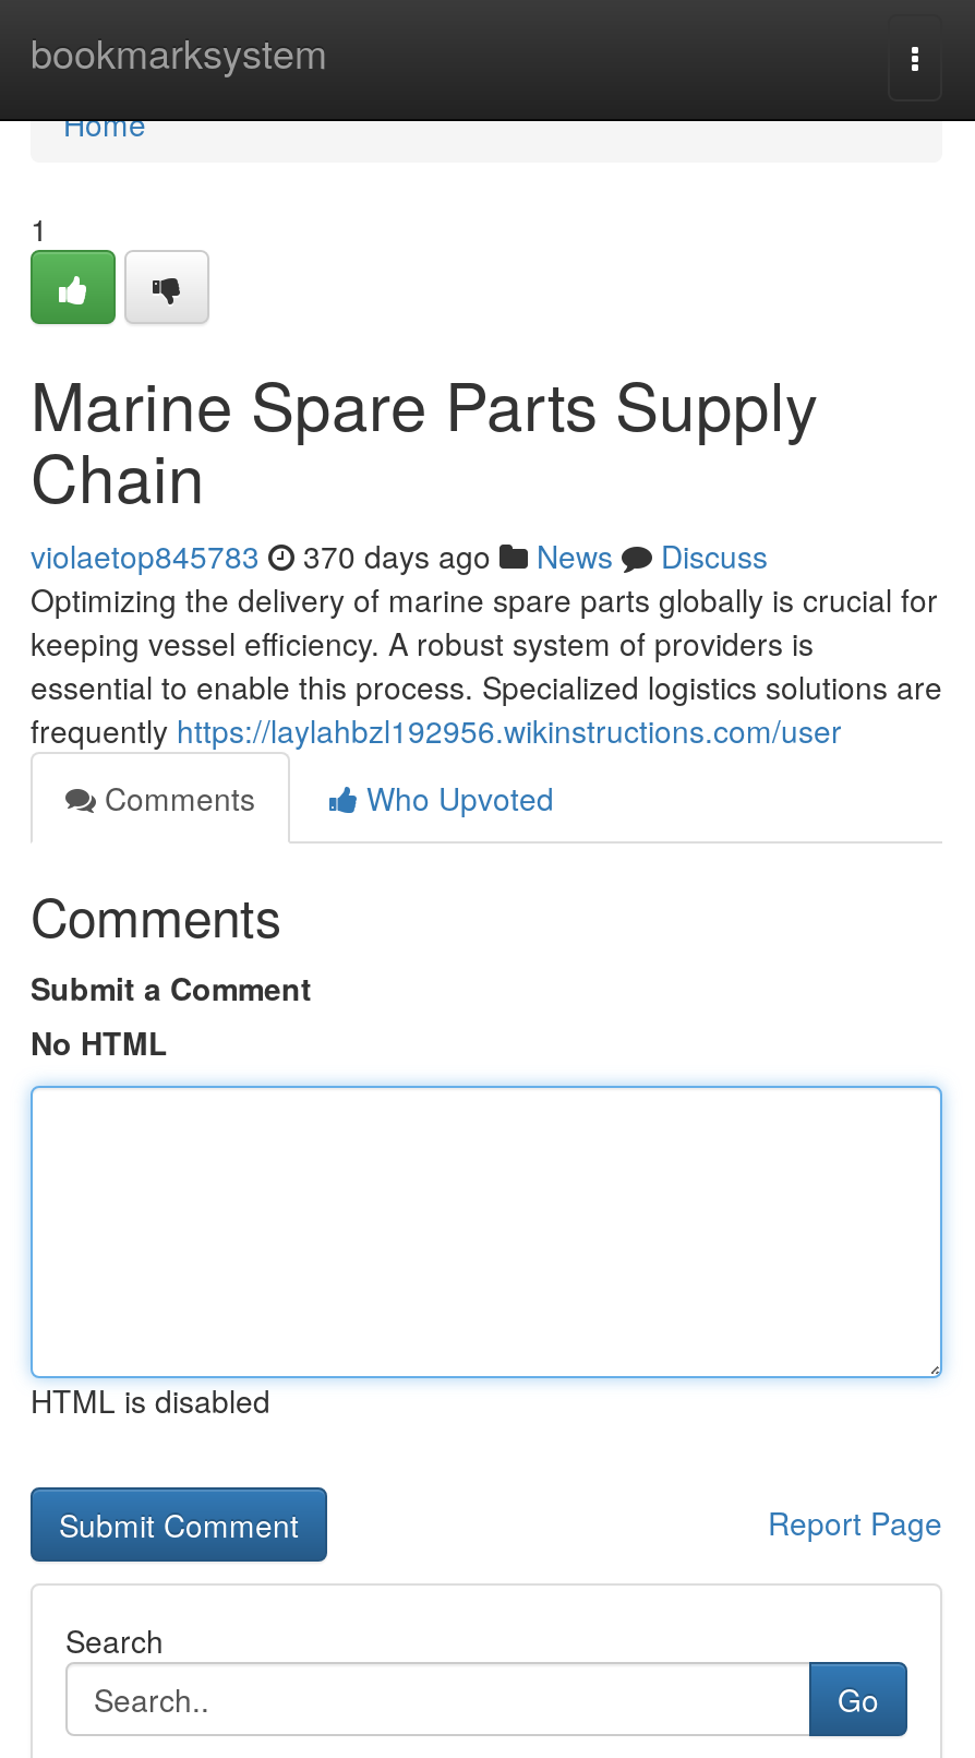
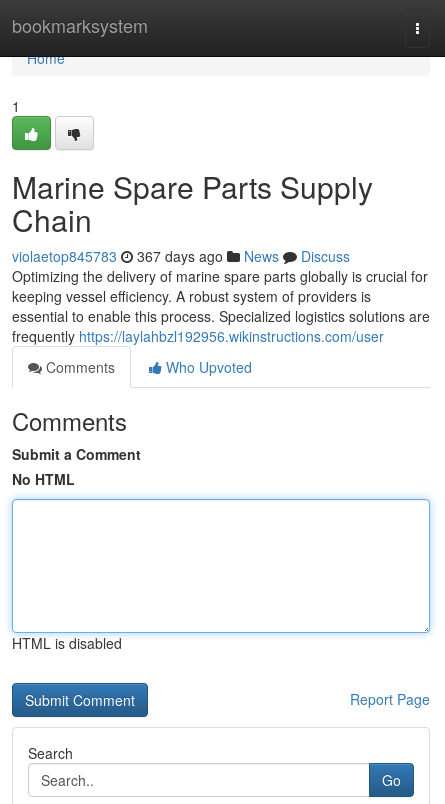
- violaetop845783 370 days ago News Discuss
+ violaetop845783 367 days ago News Discuss
